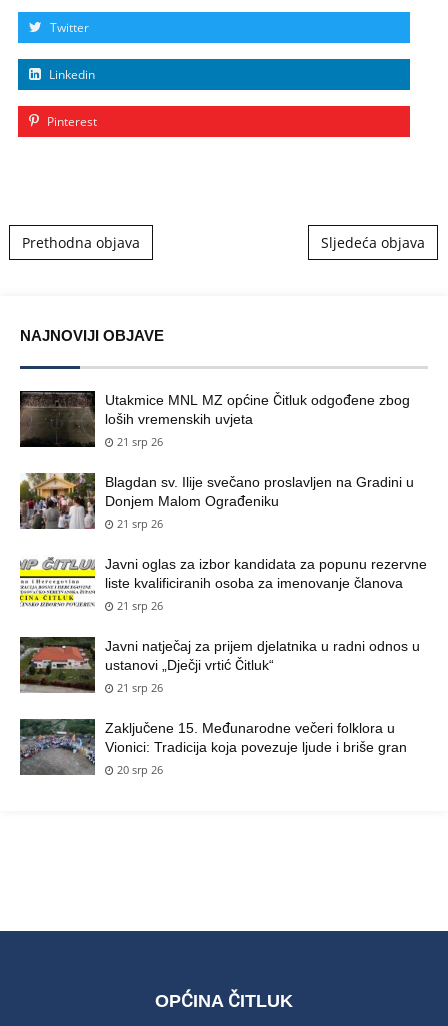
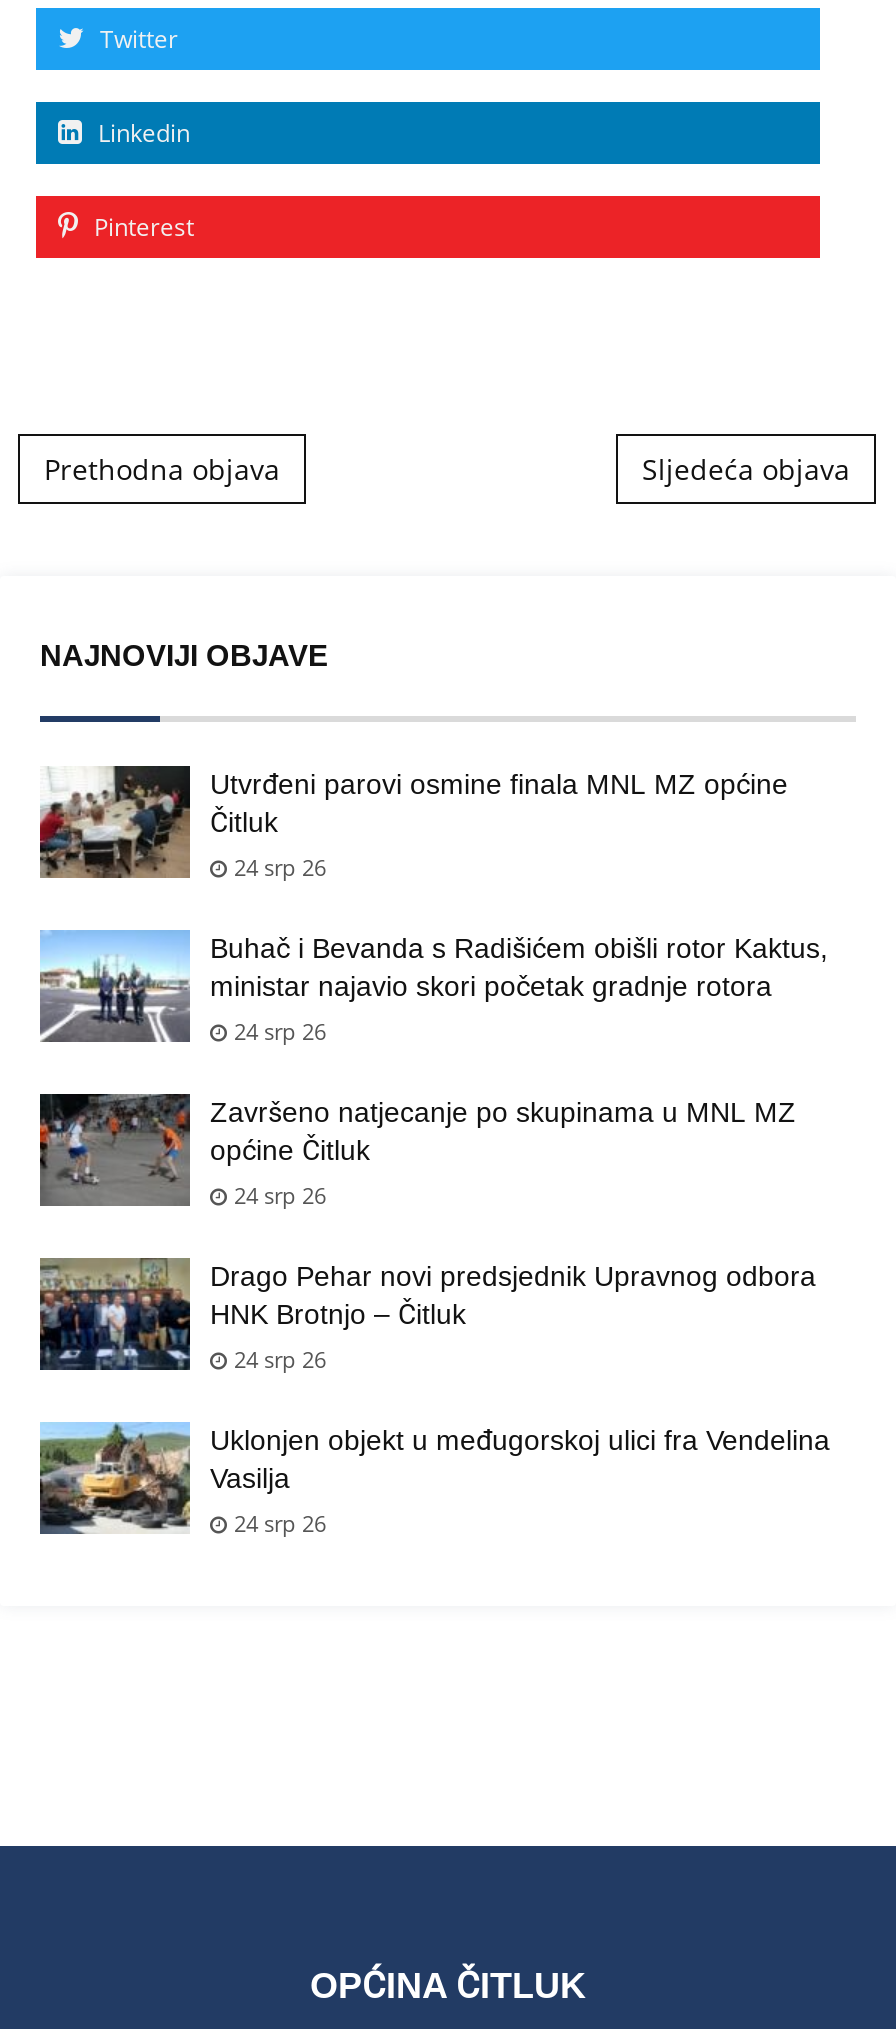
- [image]
- Utakmice MNL MZ općine Čitluk odgođene zbog
- loših vremenskih uvjeta
- 21 srp 26
+ [image]
+ Utvrđeni parovi osmine finala MNL MZ općine
+ Čitluk
+ 24 srp 26

- [image]
- Blagdan sv. Ilije svečano proslavljen na Gradini u
- Donjem Malom Ograđeniku
- 21 srp 26
+ [image]
+ Buhač i Bevanda s Radišićem obišli rotor Kaktus,
+ ministar najavio skori početak gradnje rotora
+ 24 srp 26

- [image]
- Javni oglas za izbor kandidata za popunu rezervne
- liste kvalificiranih osoba za imenovanje članova
- 21 srp 26
+ [image]
+ Završeno natjecanje po skupinama u MNL MZ
+ općine Čitluk
+ 24 srp 26

- [image]
- Javni natječaj za prijem djelatnika u radni odnos u
- ustanovi „Dječji vrtić Čitluk“
- 21 srp 26
+ [image]
+ Drago Pehar novi predsjednik Upravnog odbora
+ HNK Brotnjo – Čitluk
+ 24 srp 26

- [image]
- Zaključene 15. Međunarodne večeri folklora u
- Vionici: Tradicija koja povezuje ljude i briše gran
- 20 srp 26
+ [image]
+ Uklonjen objekt u međugorskoj ulici fra Vendelina
+ Vasilja
+ 24 srp 26
